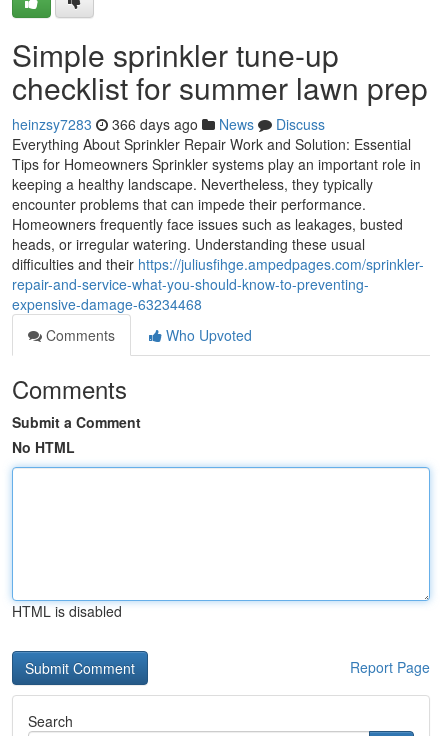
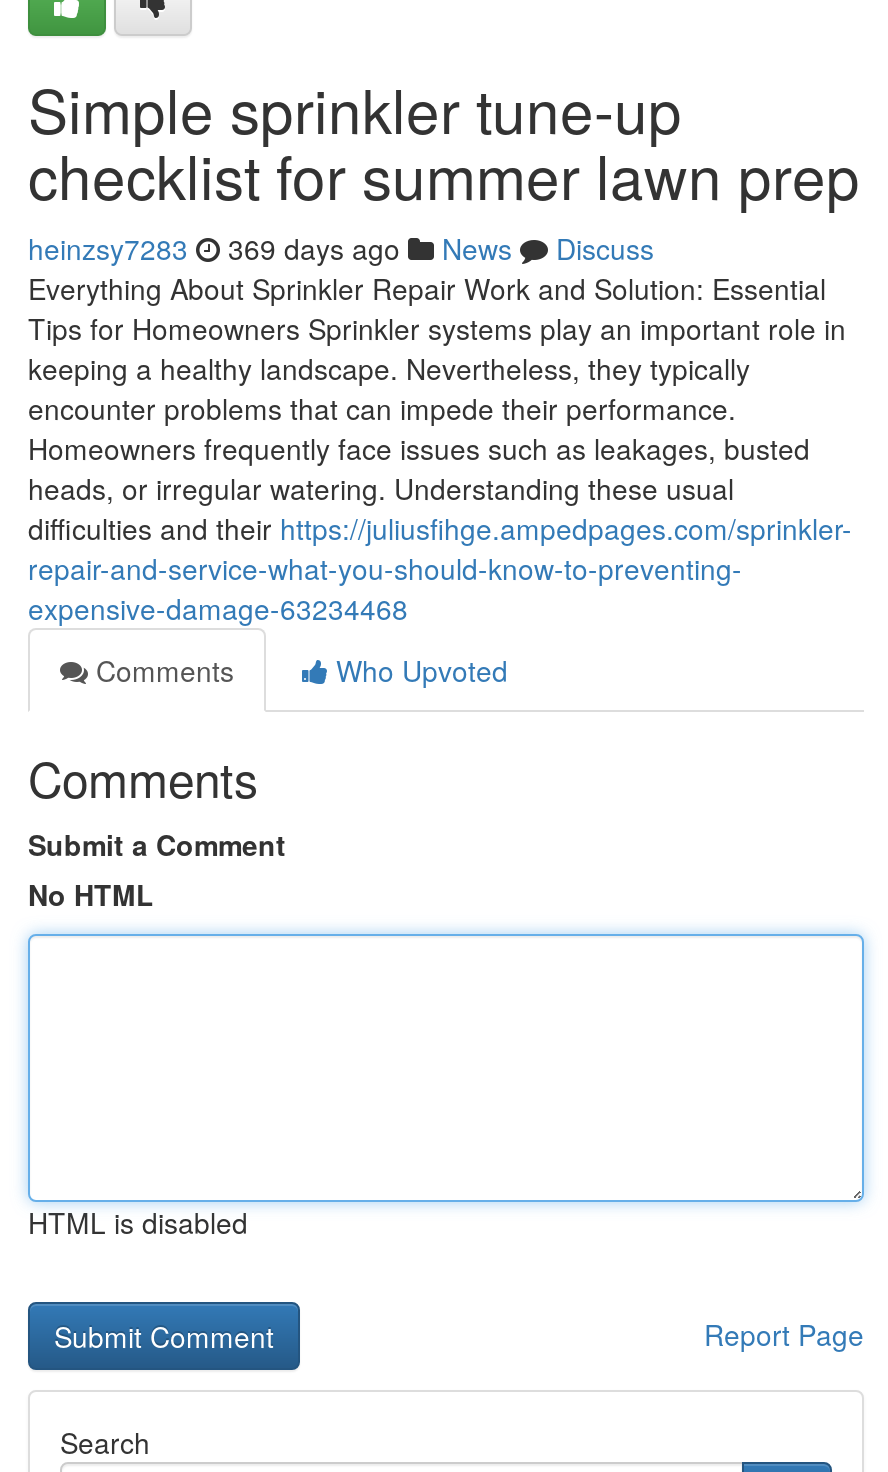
- heinzsy7283 366 days ago News Discuss
+ heinzsy7283 369 days ago News Discuss
